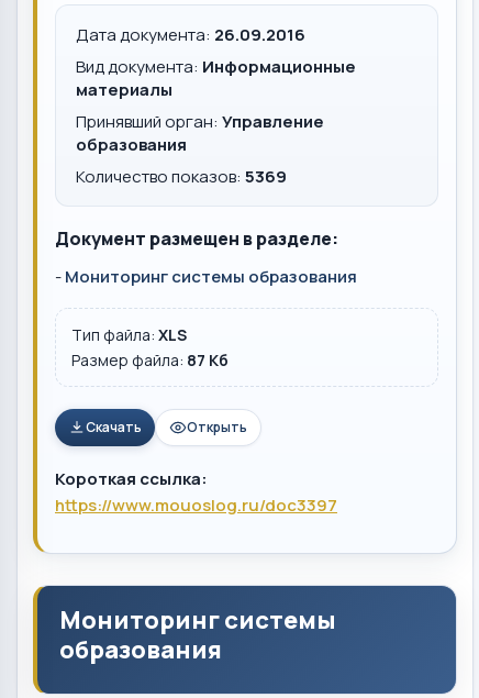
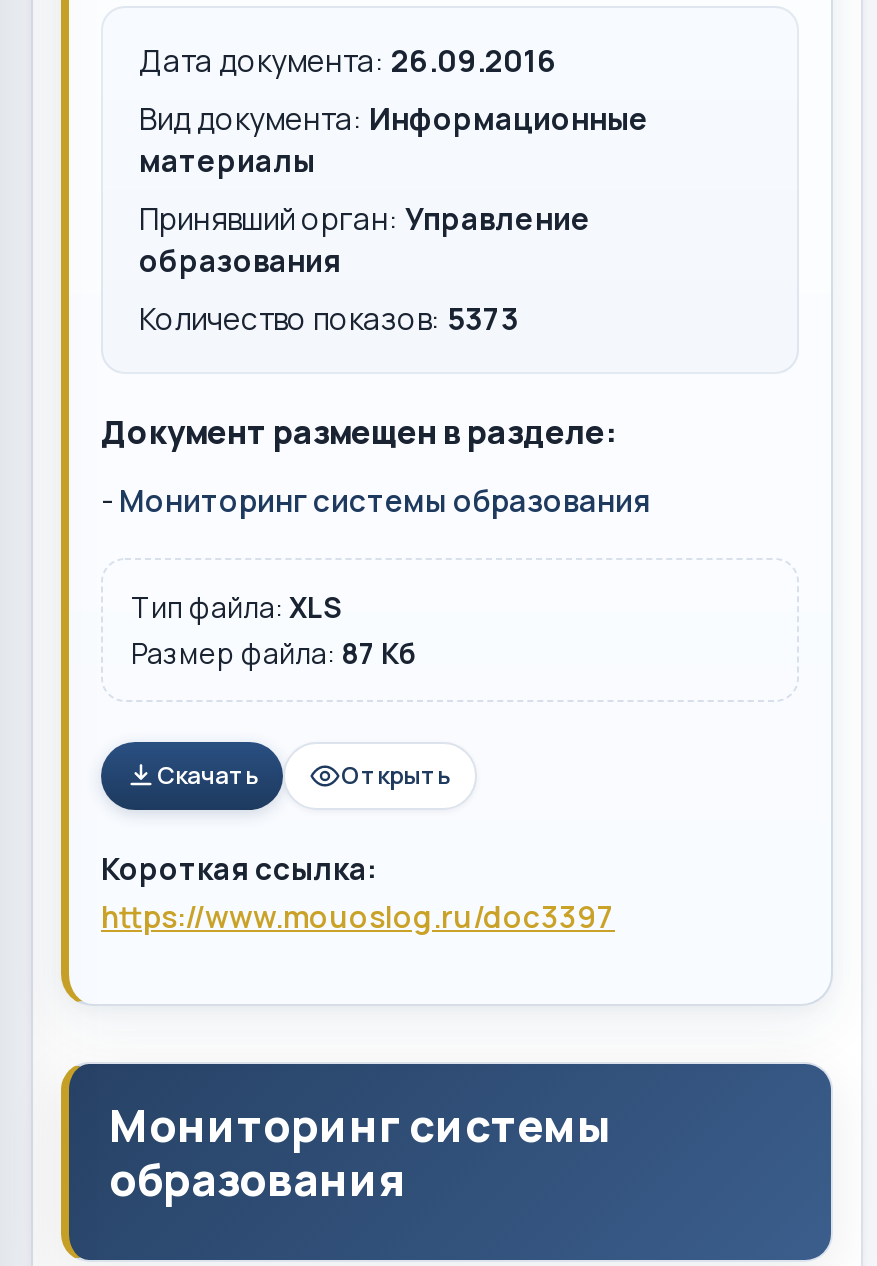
- Количество показов: 5369
+ Количество показов: 5373
